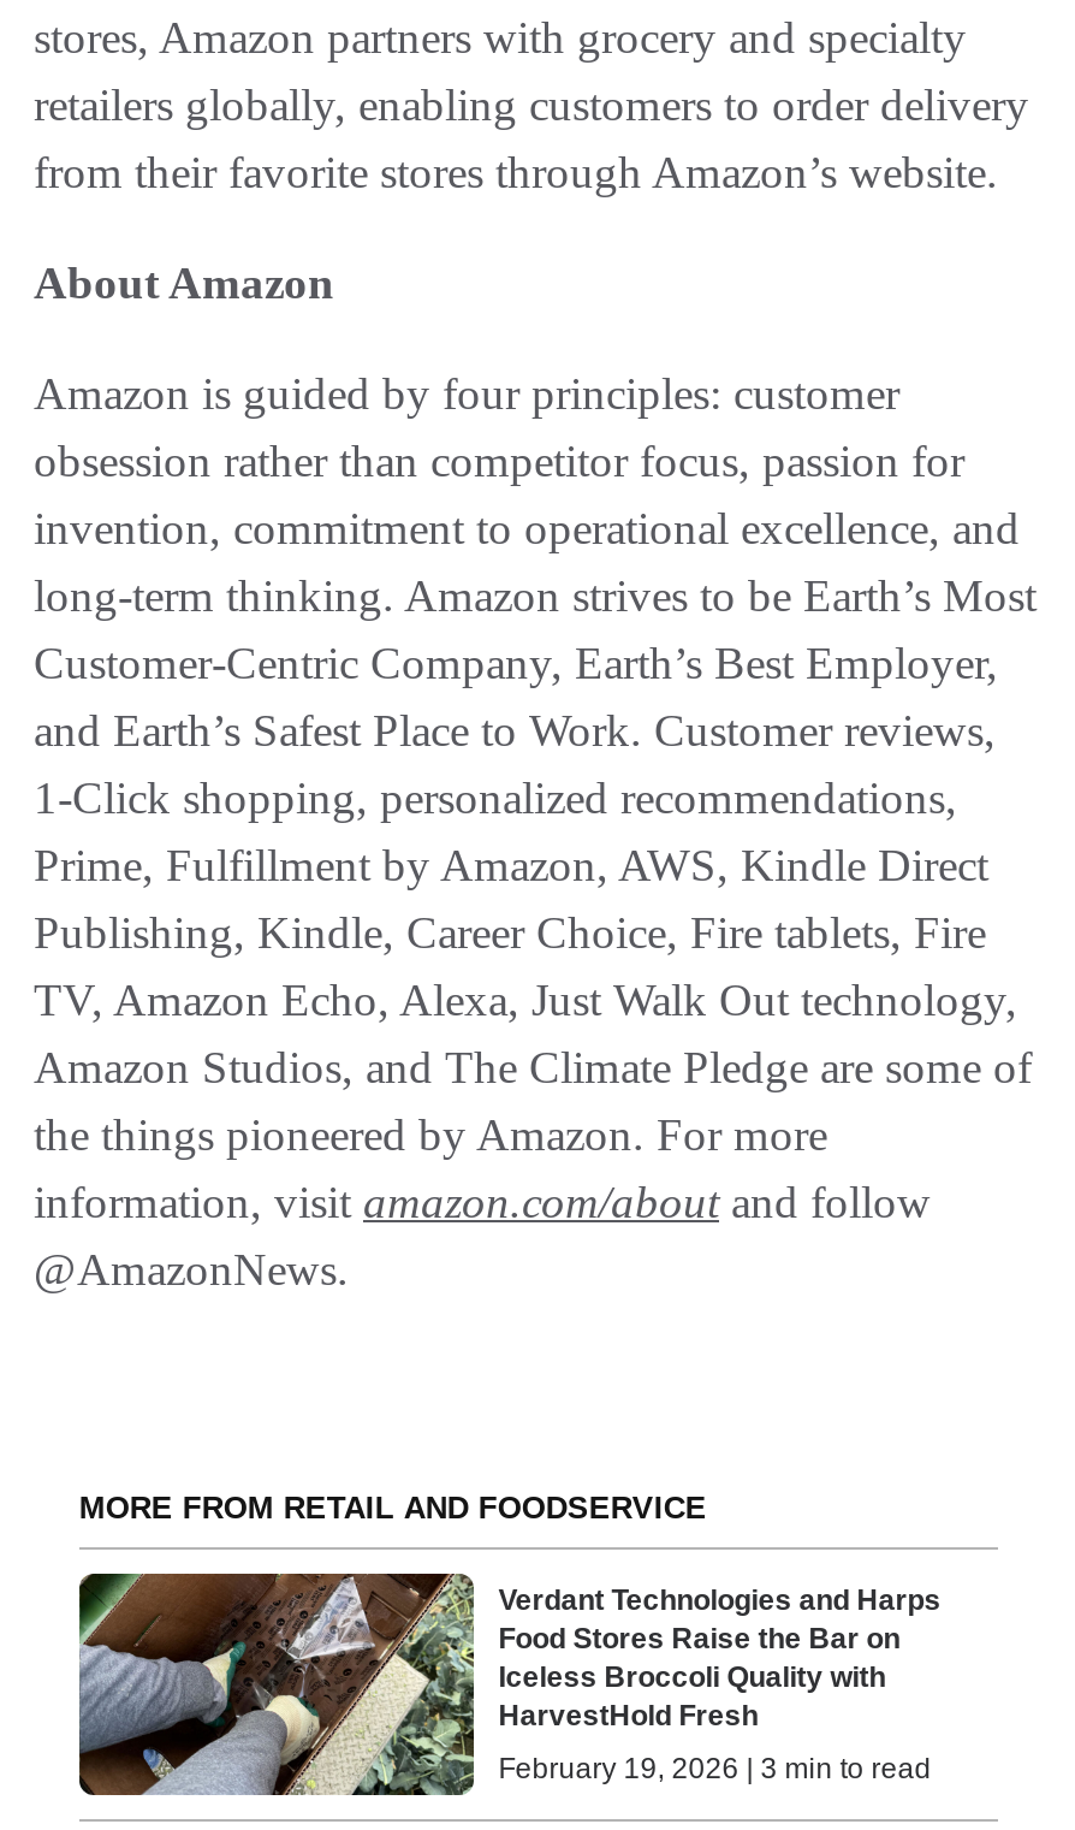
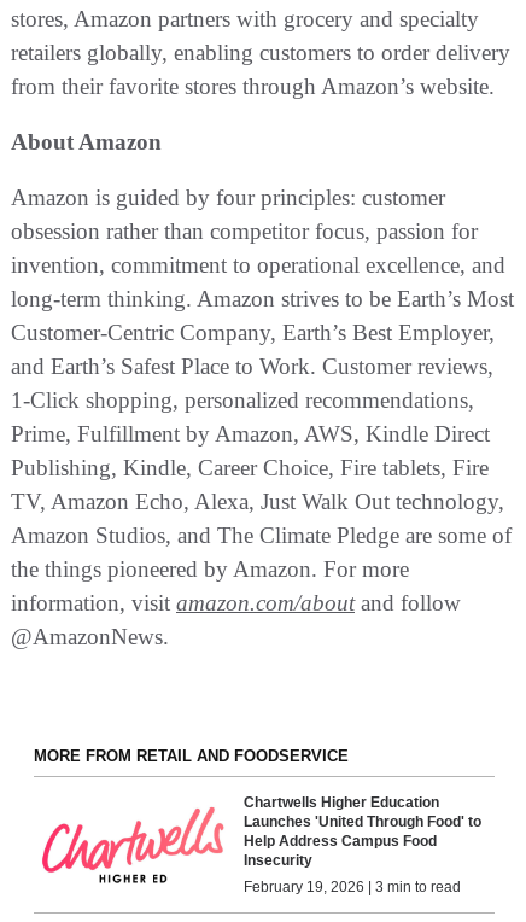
- [image]
- Verdant Technologies and Harps
- Food Stores Raise the Bar on
- Iceless Broccoli Quality with
- HarvestHold Fresh
+ [image]
+ Chartwells Higher Education
+ Launches 'United Through Food' to
+ Help Address Campus Food
+ Insecurity
